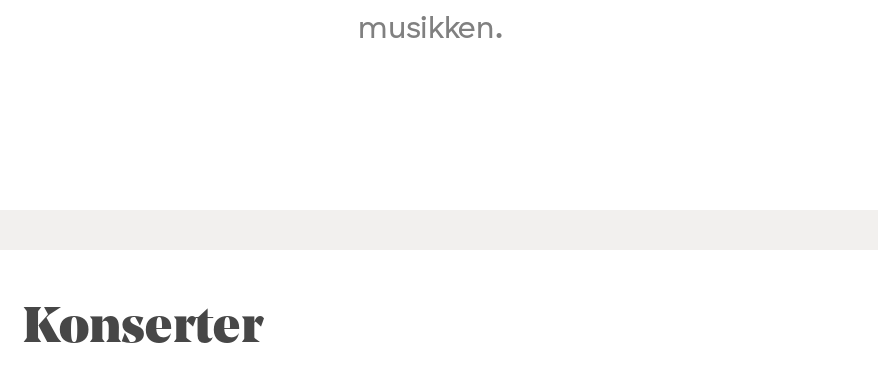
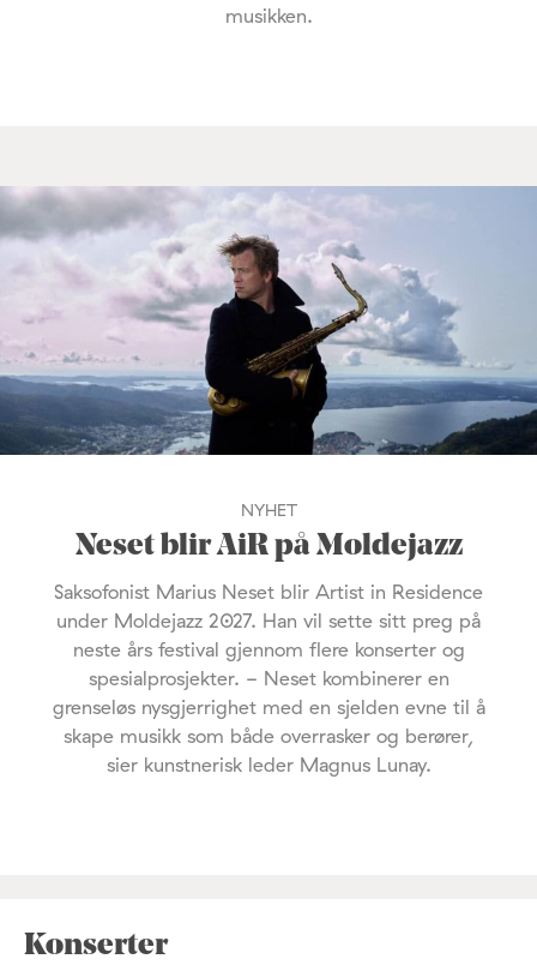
+ [image]
+ NYHET
+ Neset blir AiR på Moldejazz
+ Saksofonist Marius Neset blir Artist in Residence
+ under Moldejazz 2027. Han vil sette sitt preg på
+ neste års festival gjennom flere konserter og
+ spesialprosjekter. - Neset kombinerer en
+ grenseløs nysgjerrighet med en sjelden evne til å
+ skape musikk som både overrasker og berører,
+ sier kunstnerisk leder Magnus Lunay.
